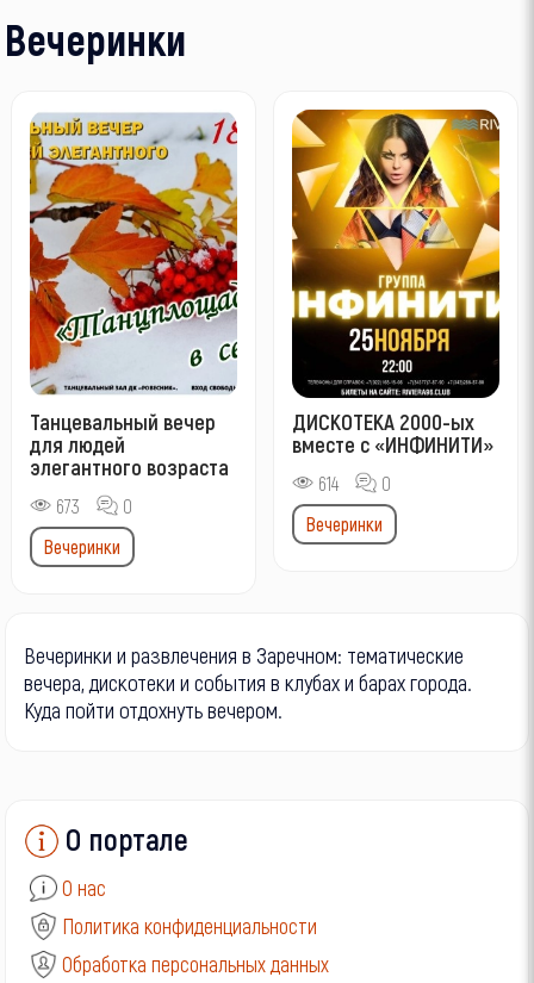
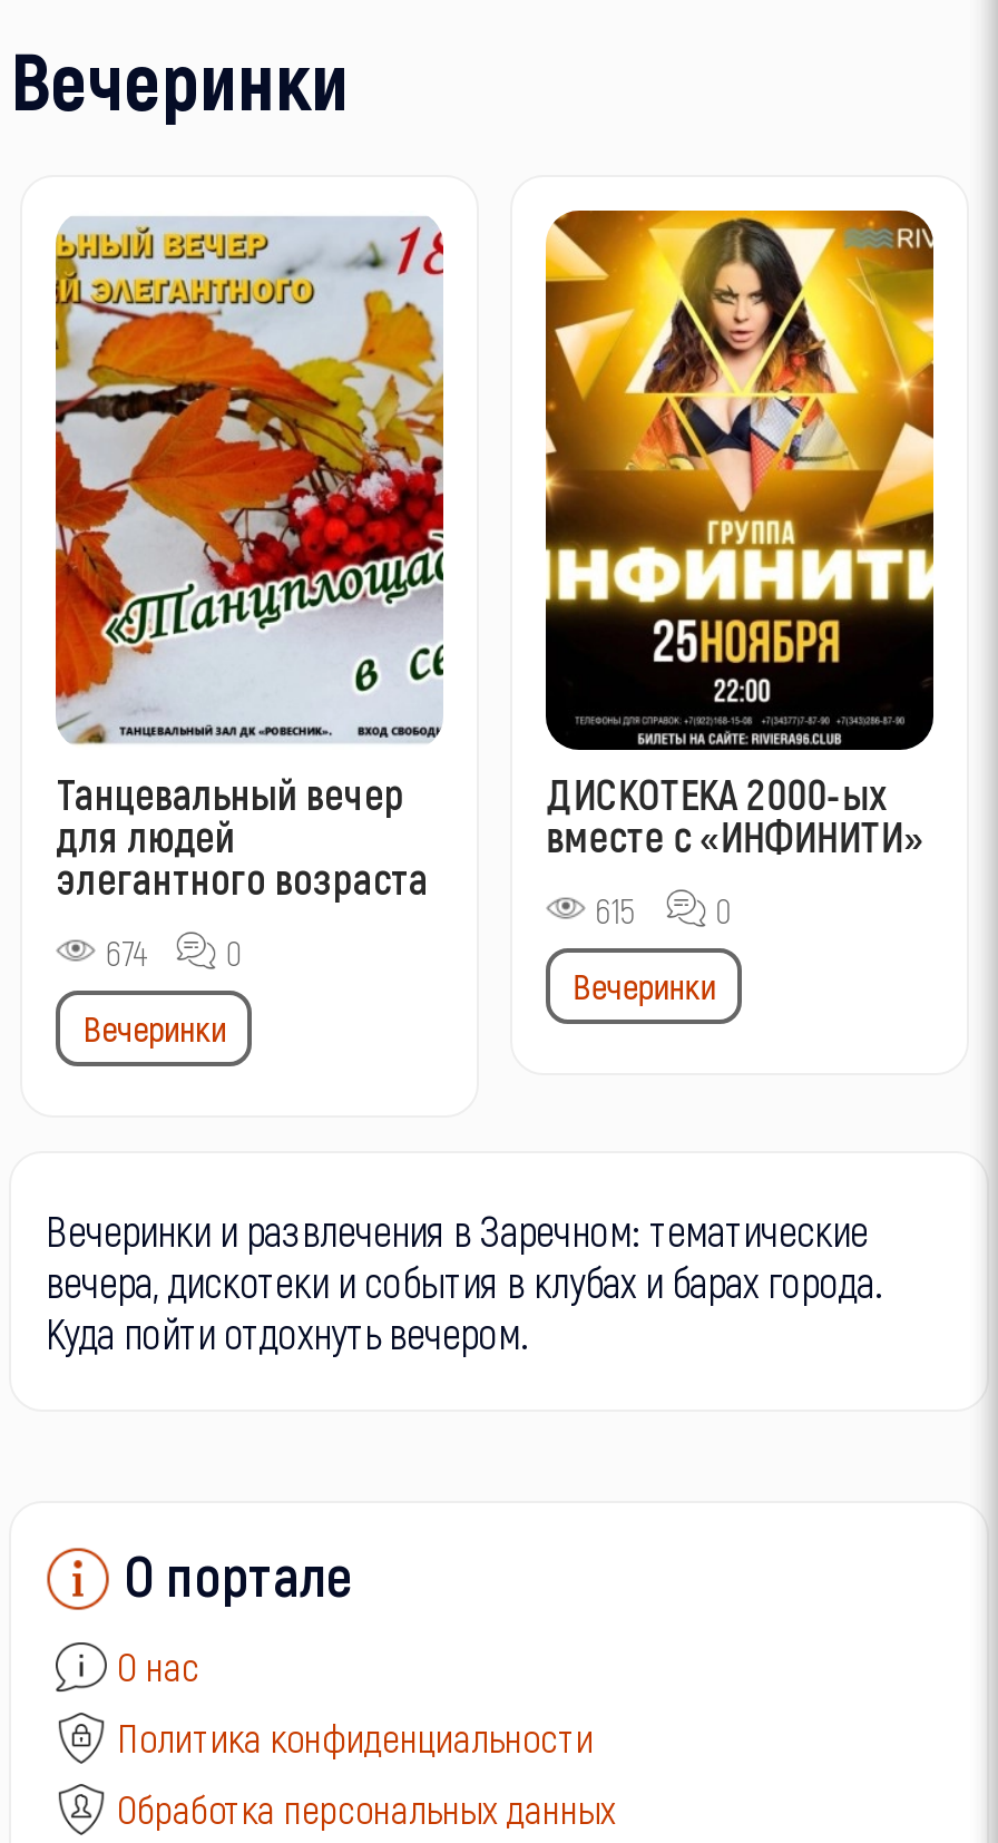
- 614 0
+ 615 0

- 673 0
+ 674 0
